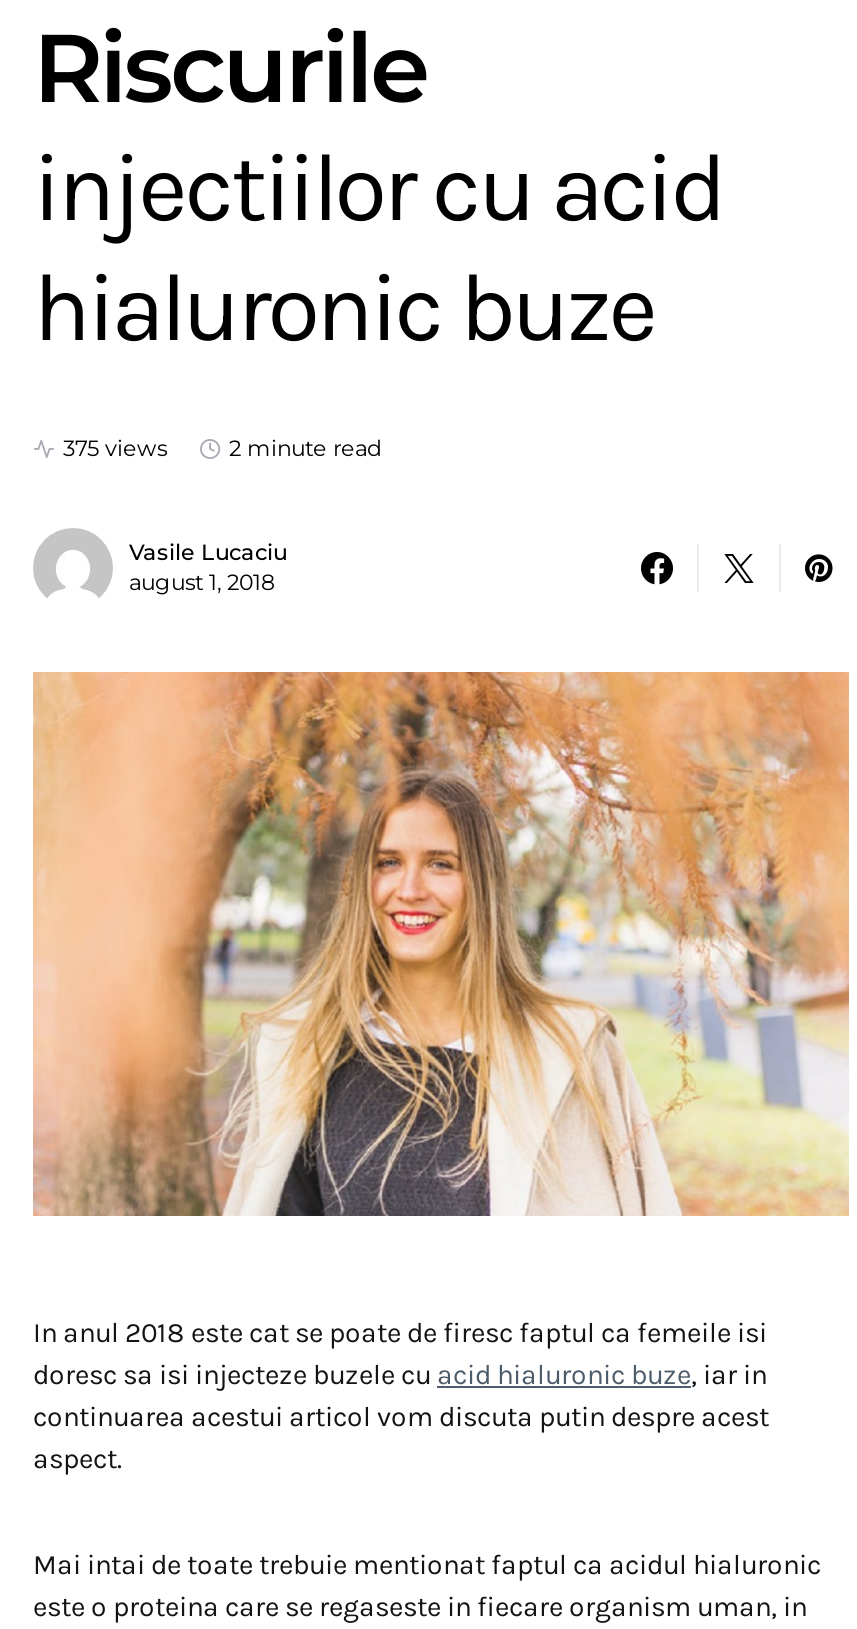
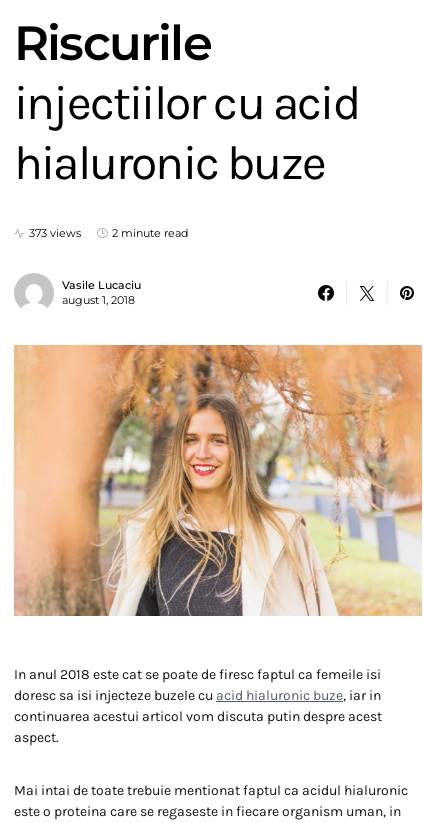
- 375 views
+ 373 views
